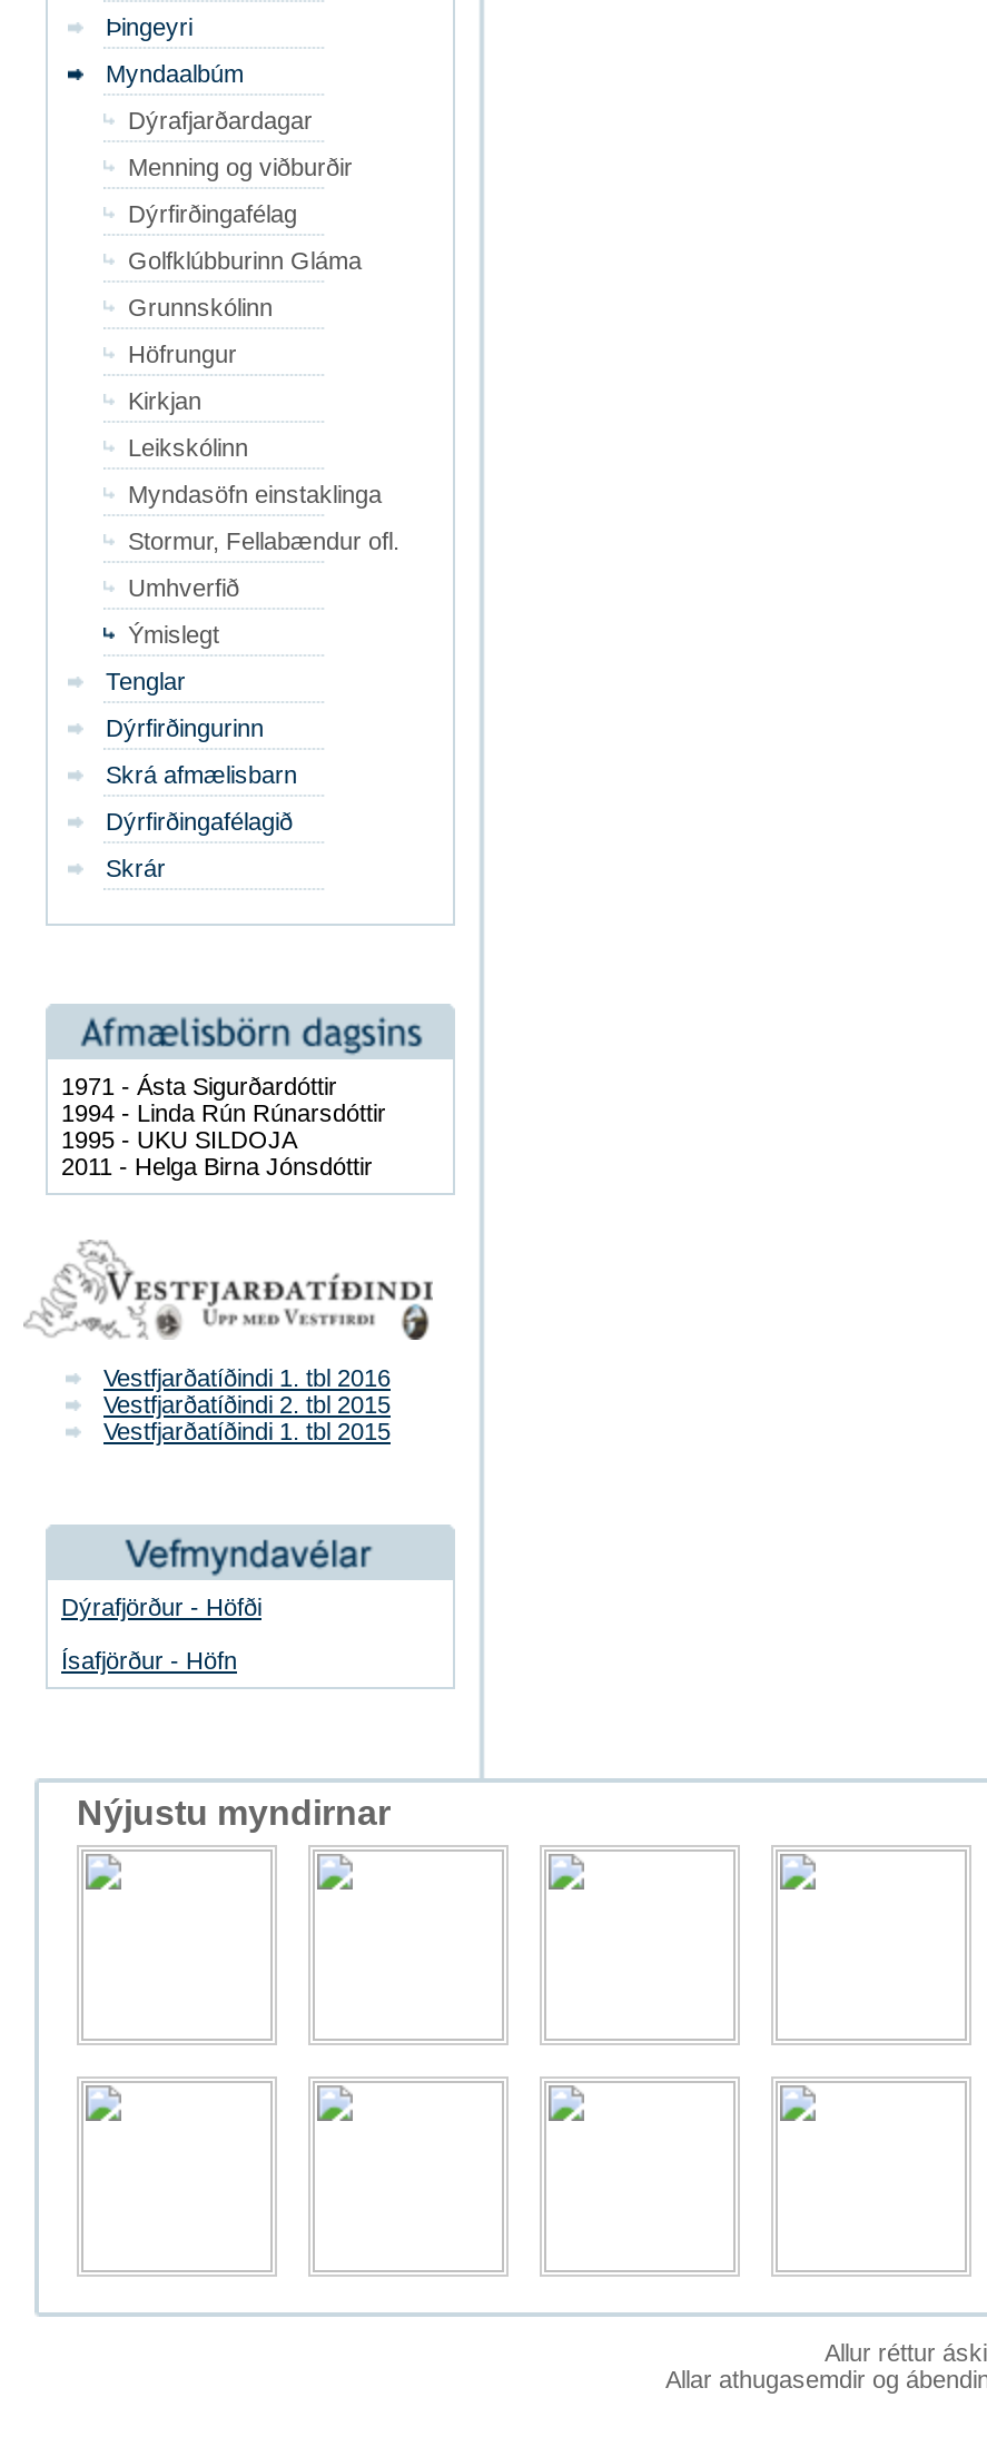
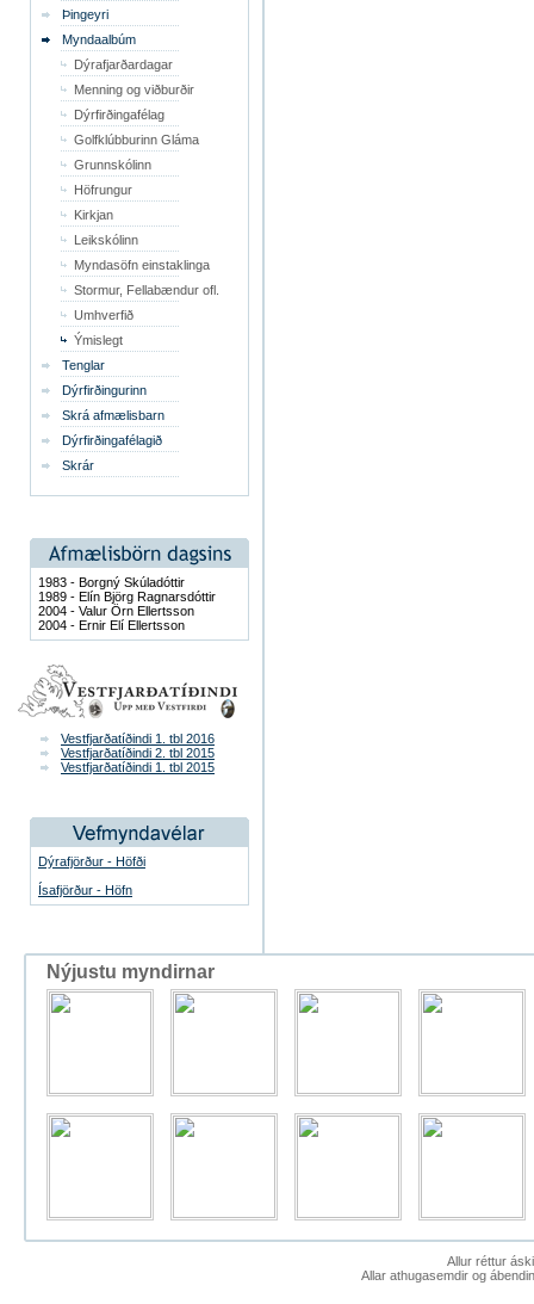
- 1971 - Ásta Sigurðardóttir
- 1994 - Linda Rún Rúnarsdóttir
- 1995 - UKU SILDOJA
- 2011 - Helga Birna Jónsdóttir
+ 1983 - Borgný Skúladóttir
+ 1989 - Elín Björg Ragnarsdóttir
+ 2004 - Valur Örn Ellertsson
+ 2004 - Ernir Elí Ellertsson
